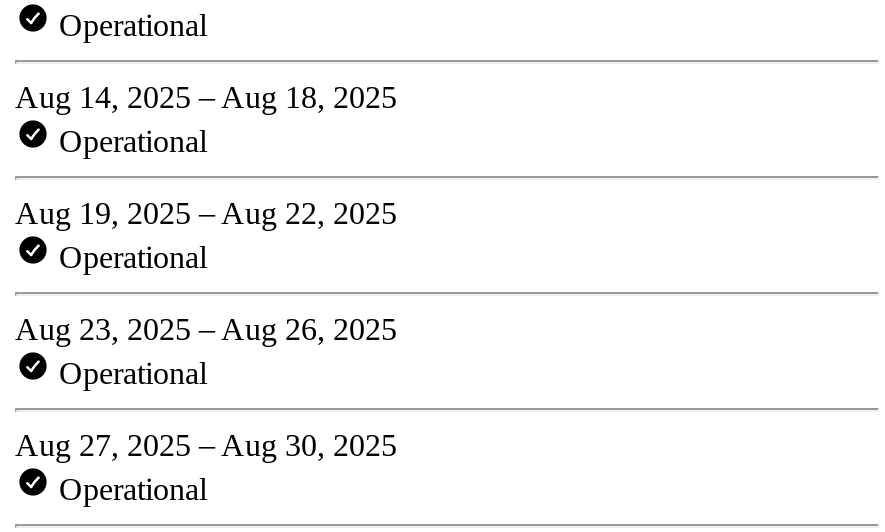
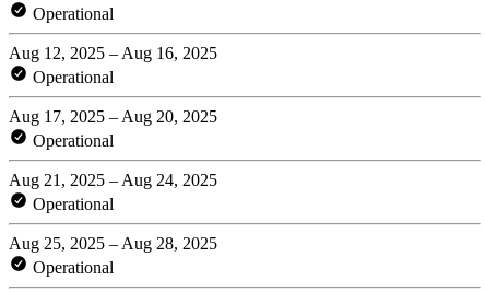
- Aug 14, 2025 – Aug 18, 2025
+ Aug 12, 2025 – Aug 16, 2025

- Aug 19, 2025 – Aug 22, 2025
+ Aug 17, 2025 – Aug 20, 2025

- Aug 23, 2025 – Aug 26, 2025
+ Aug 21, 2025 – Aug 24, 2025

- Aug 27, 2025 – Aug 30, 2025
+ Aug 25, 2025 – Aug 28, 2025
